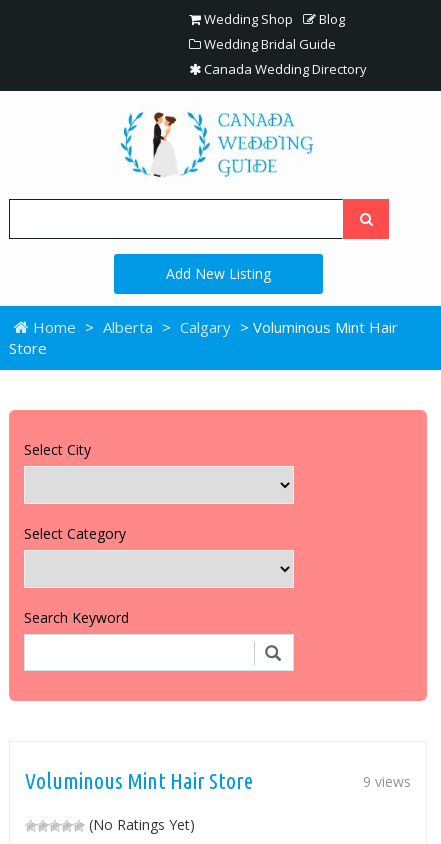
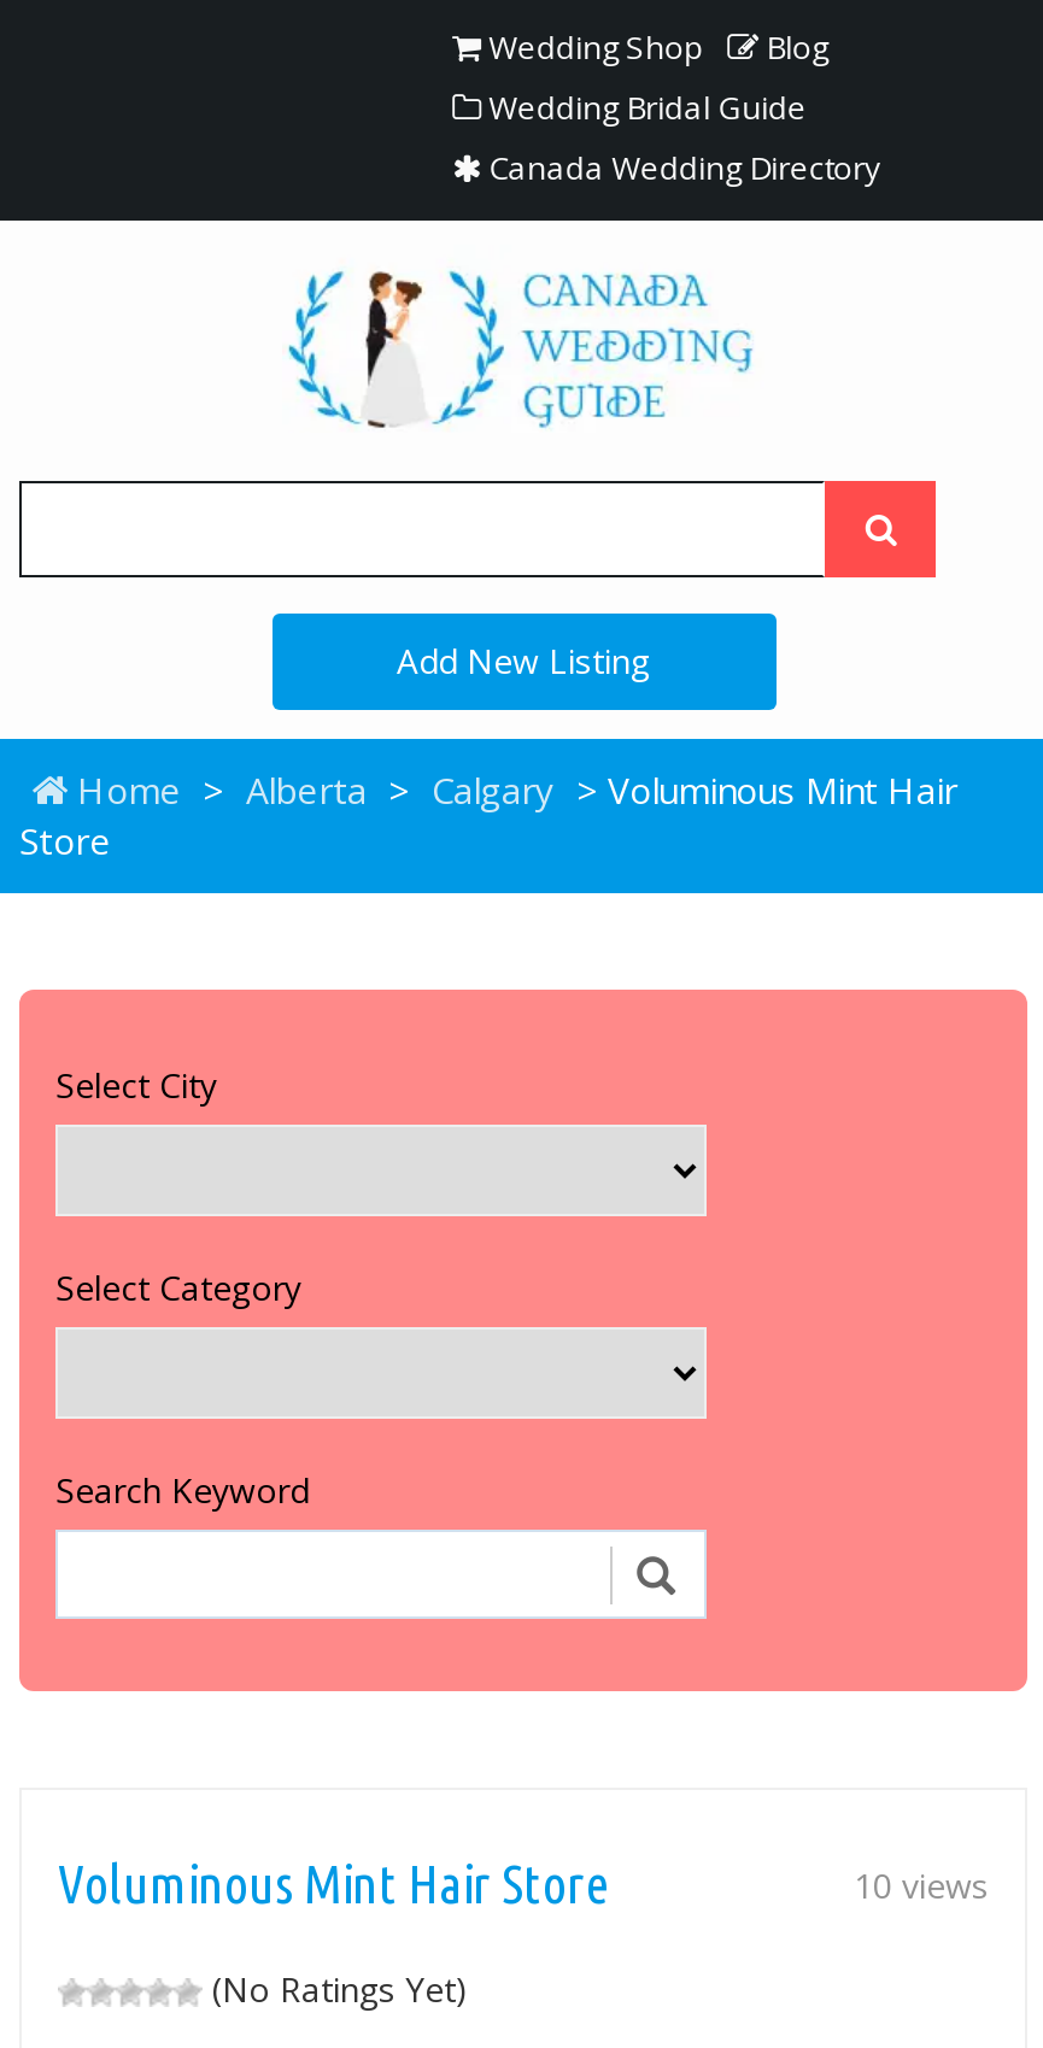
- 9 views
+ 10 views
